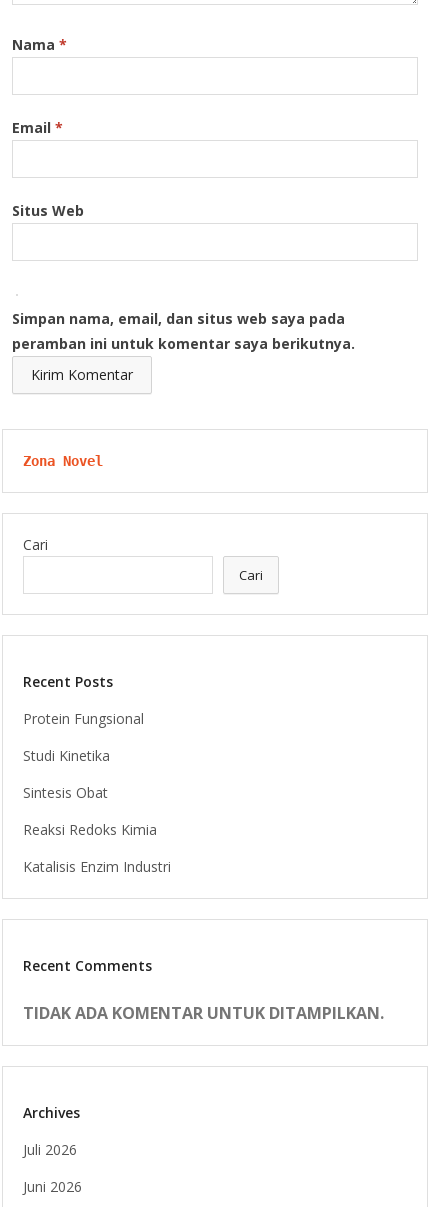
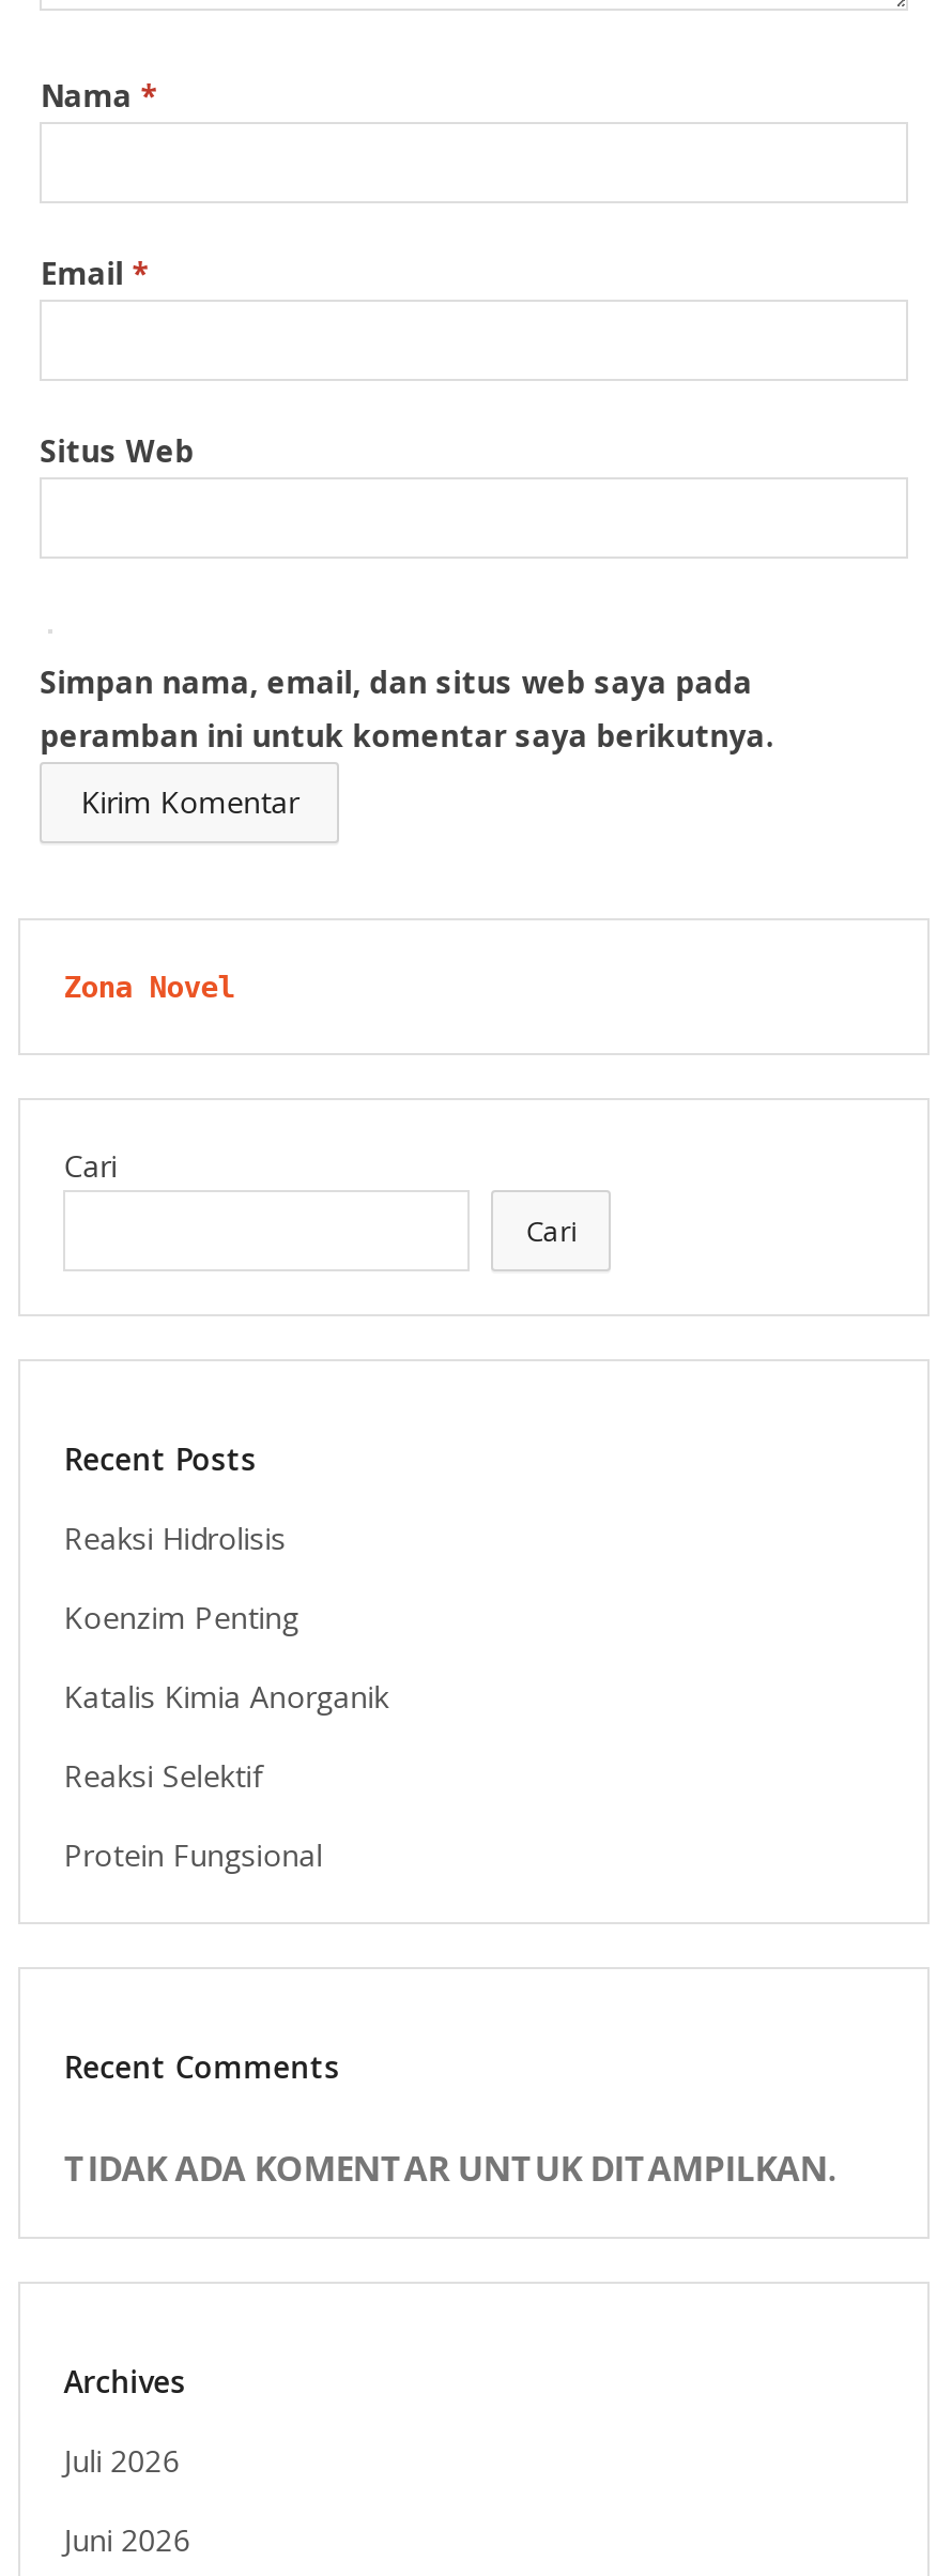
+ Reaksi Hidrolisis
+ Koenzim Penting
+ Katalis Kimia Anorganik
+ Reaksi Selektif

moved down: Protein Fungsional

- Studi Kinetika
- Sintesis Obat
- Reaksi Redoks Kimia
- Katalisis Enzim Industri
